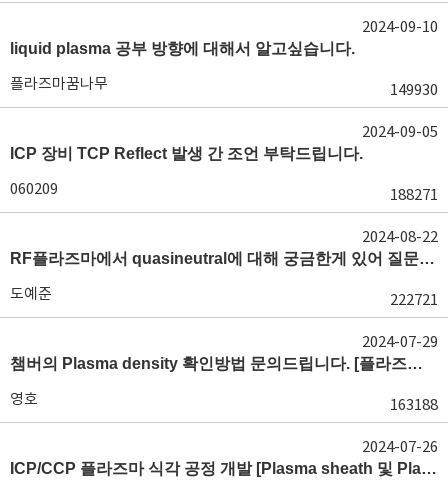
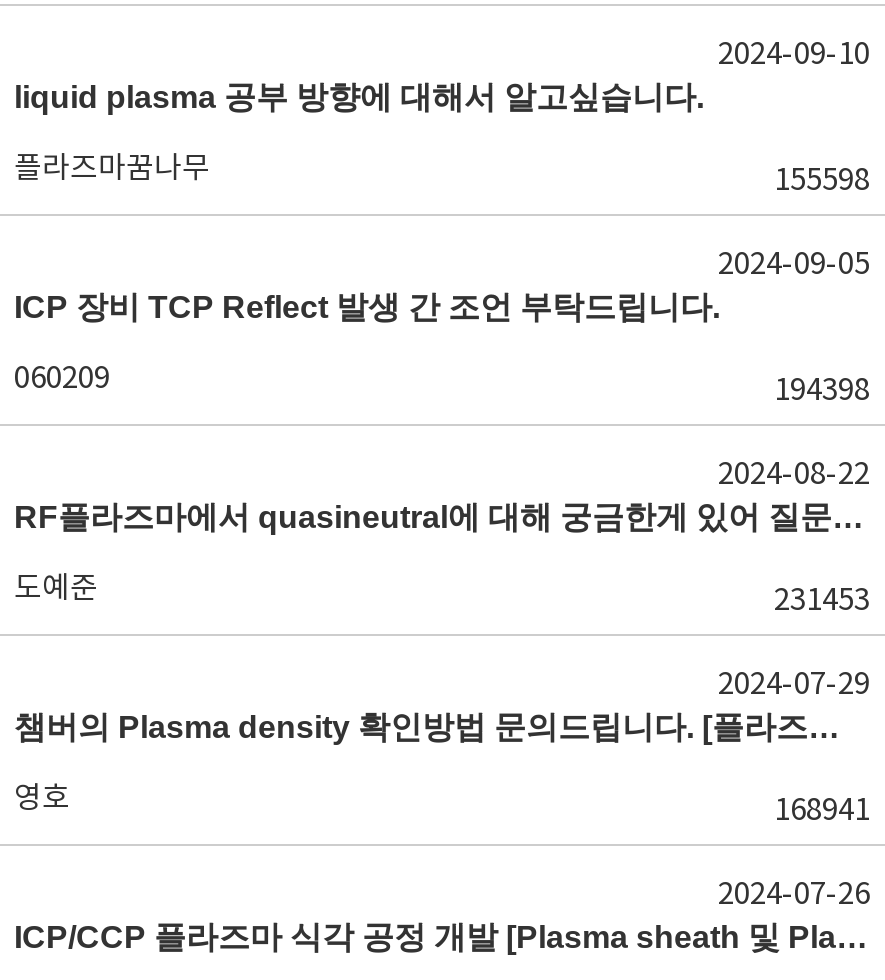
- 149930
+ 155598

- 188271
+ 194398

- 222721
+ 231453

- 163188
+ 168941
